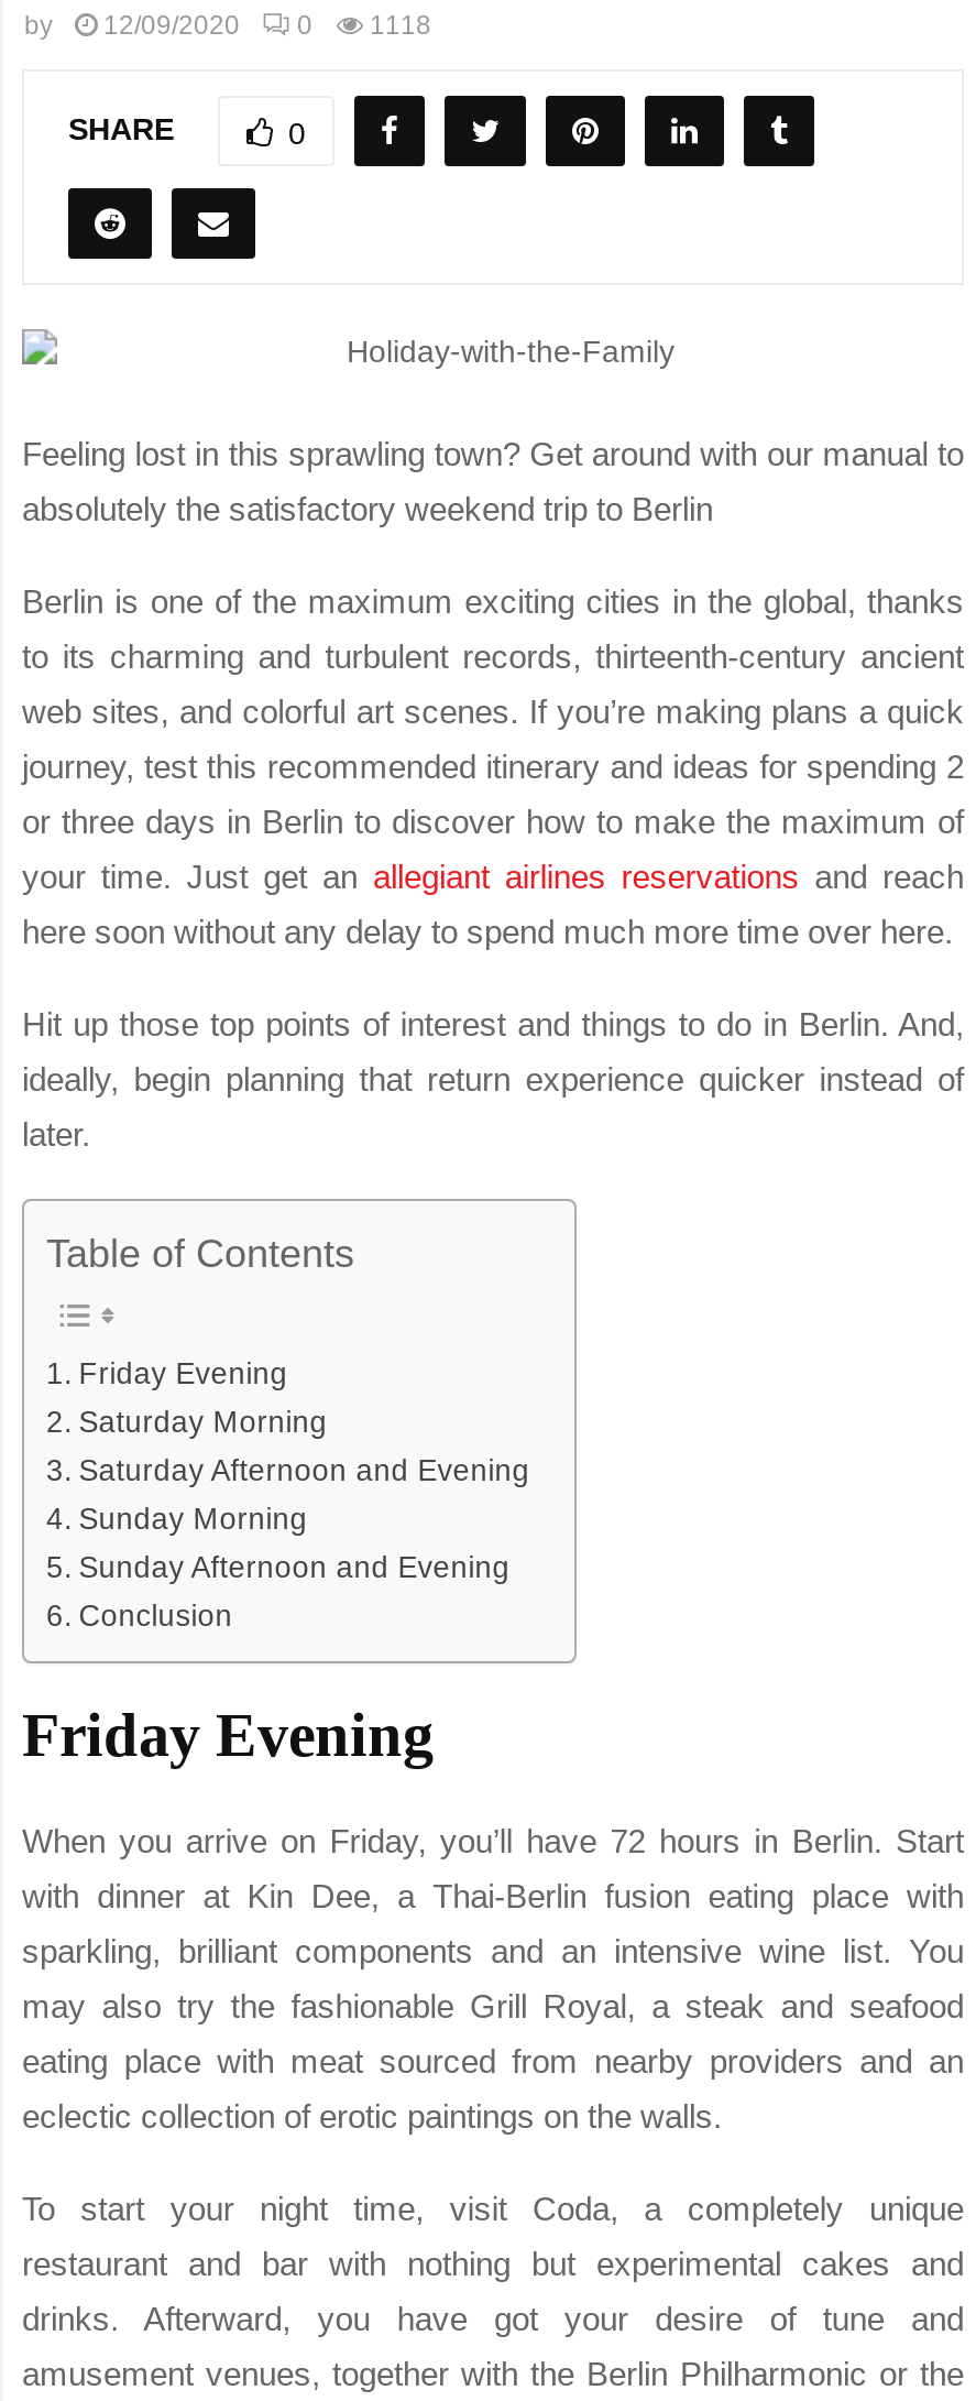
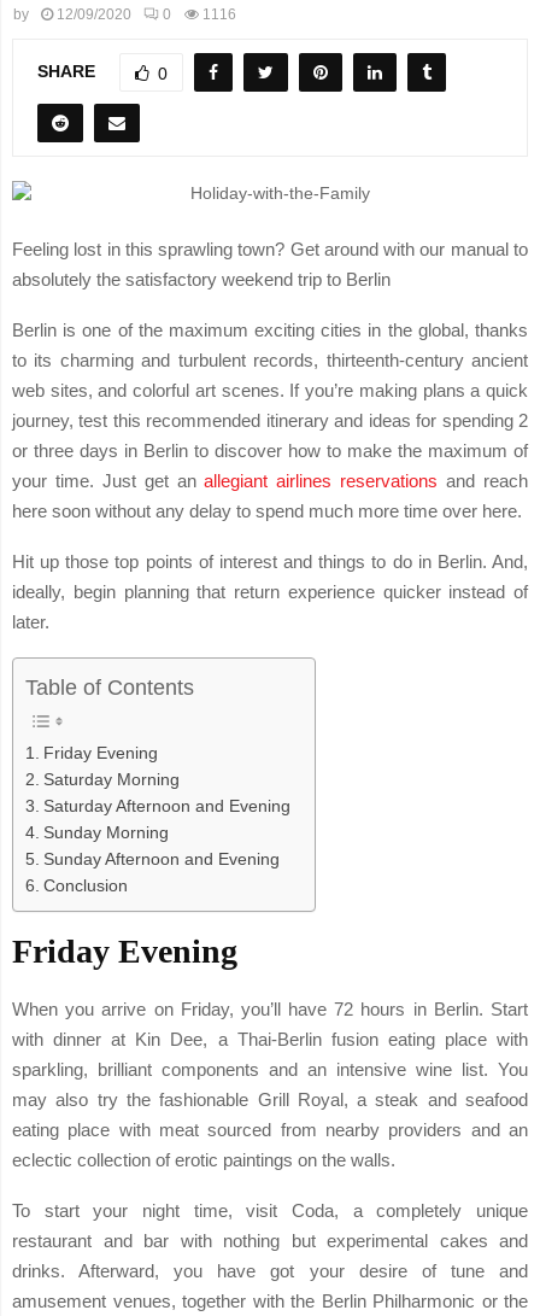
- by 12/09/2020 0 1118
+ by 12/09/2020 0 1116
